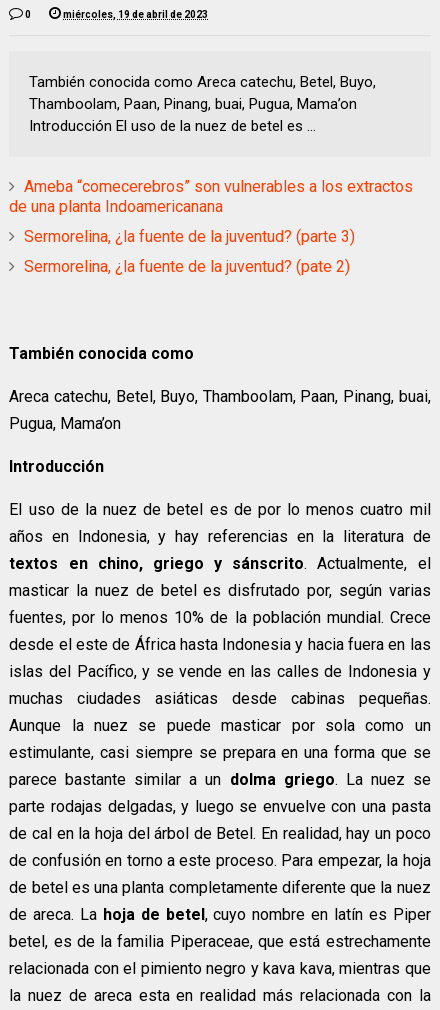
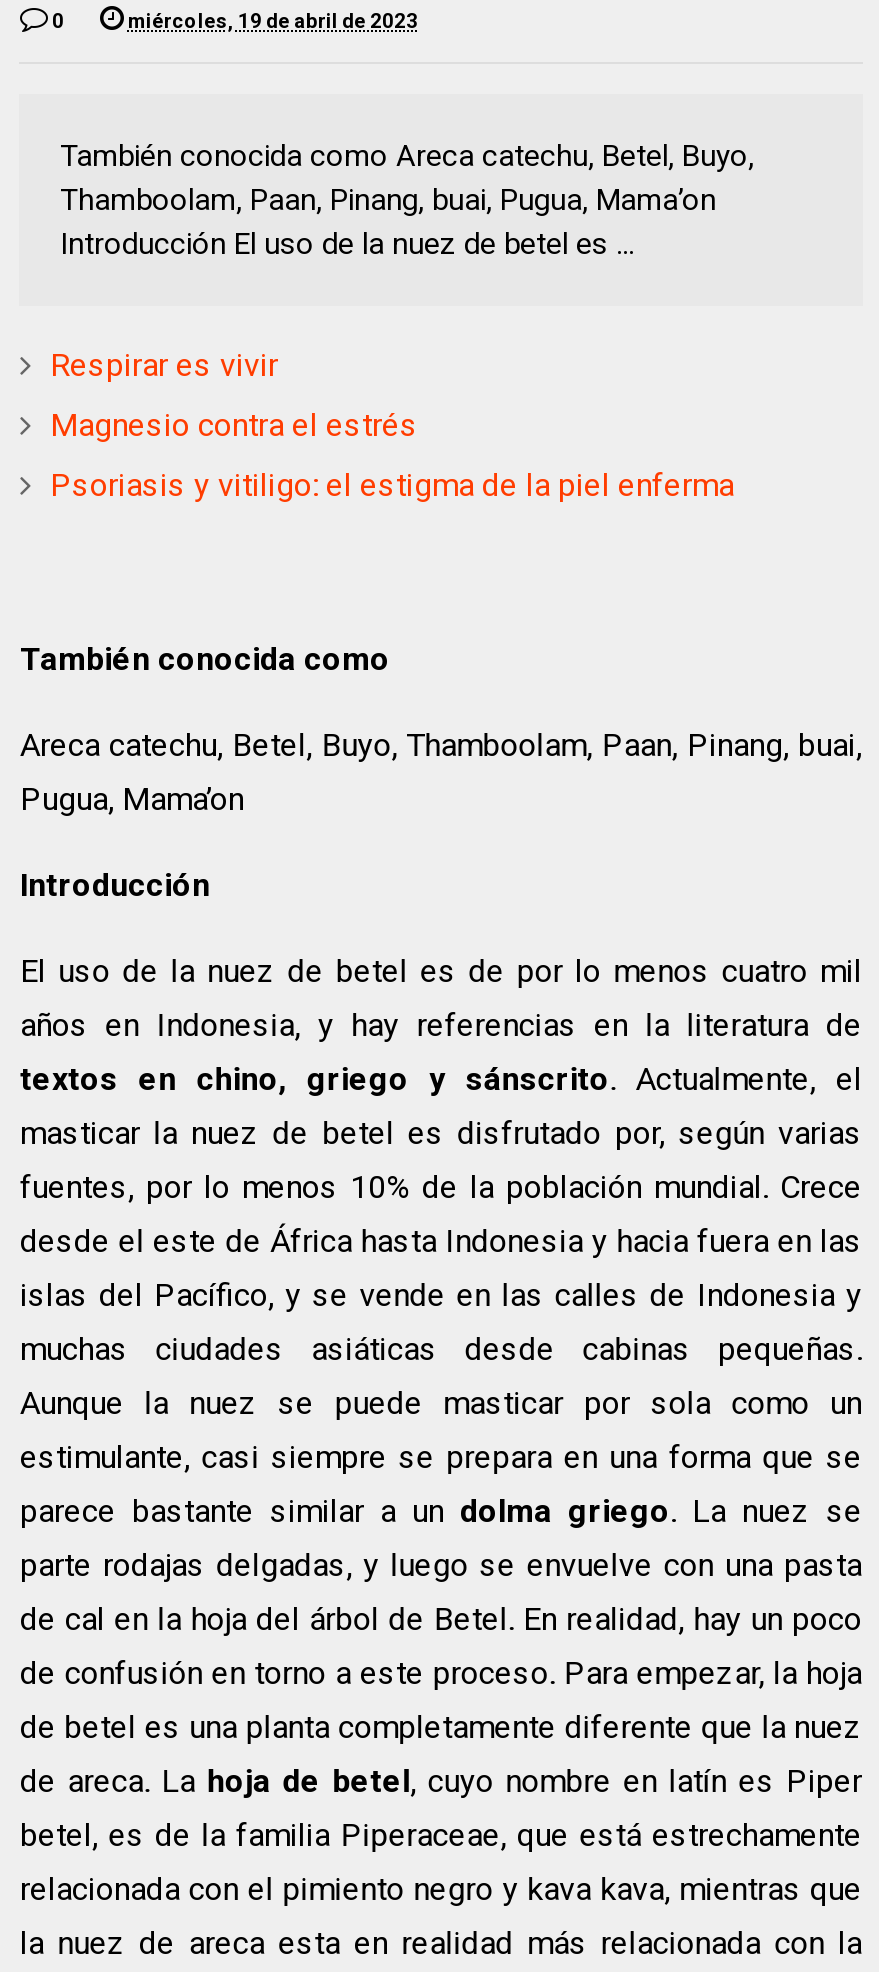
- Ameba “comecerebros” son vulnerables a los extractos
- de una planta Indoamericanana
+ Respirar es vivir

- Sermorelina, ¿la fuente de la juventud? (parte 3)
+ Magnesio contra el estrés

- Sermorelina, ¿la fuente de la juventud? (pate 2)
+ Psoriasis y vitiligo: el estigma de la piel enferma
